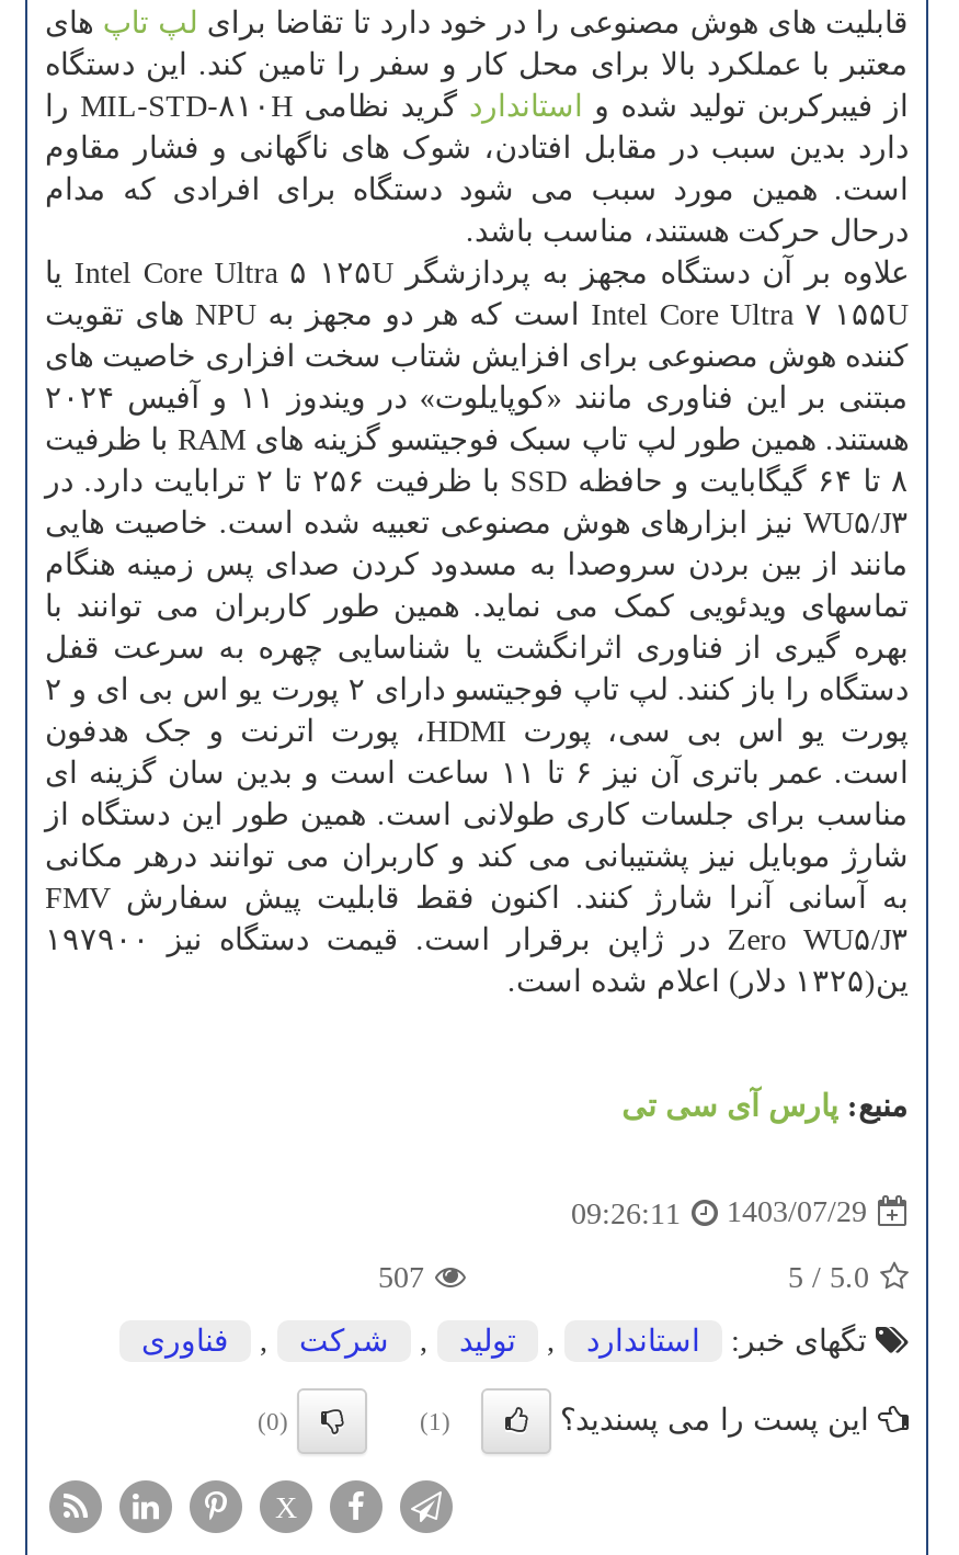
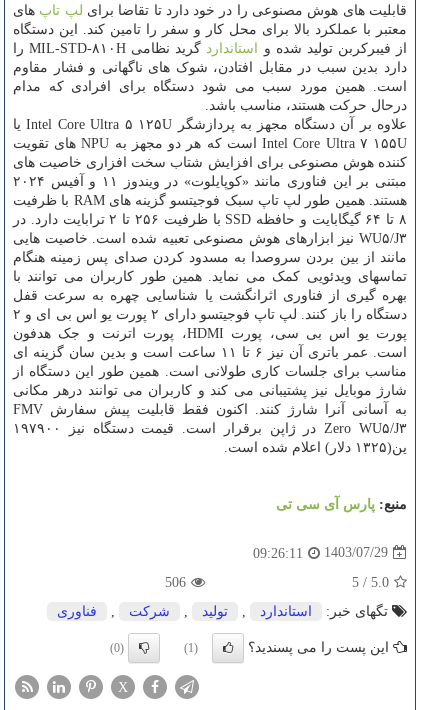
- 507
+ 506
